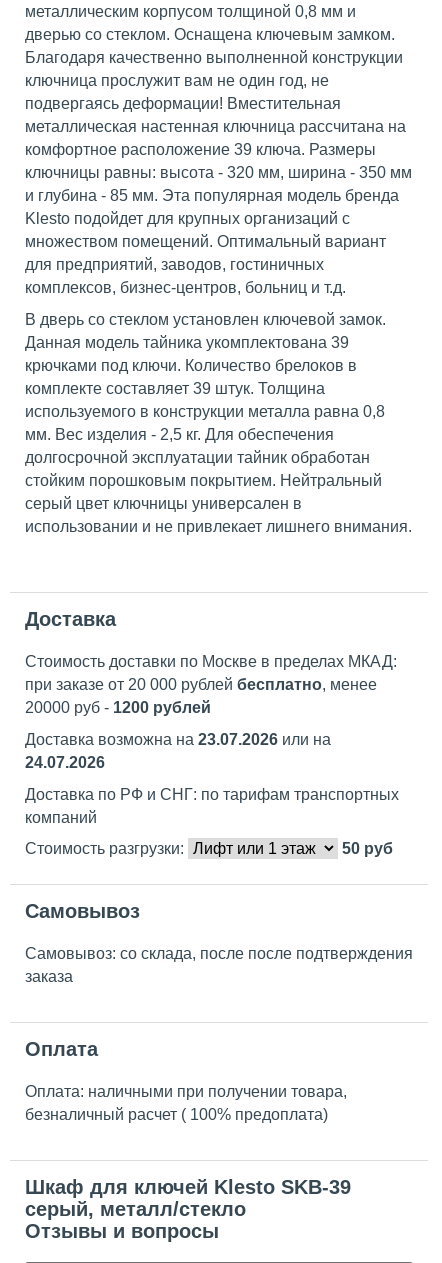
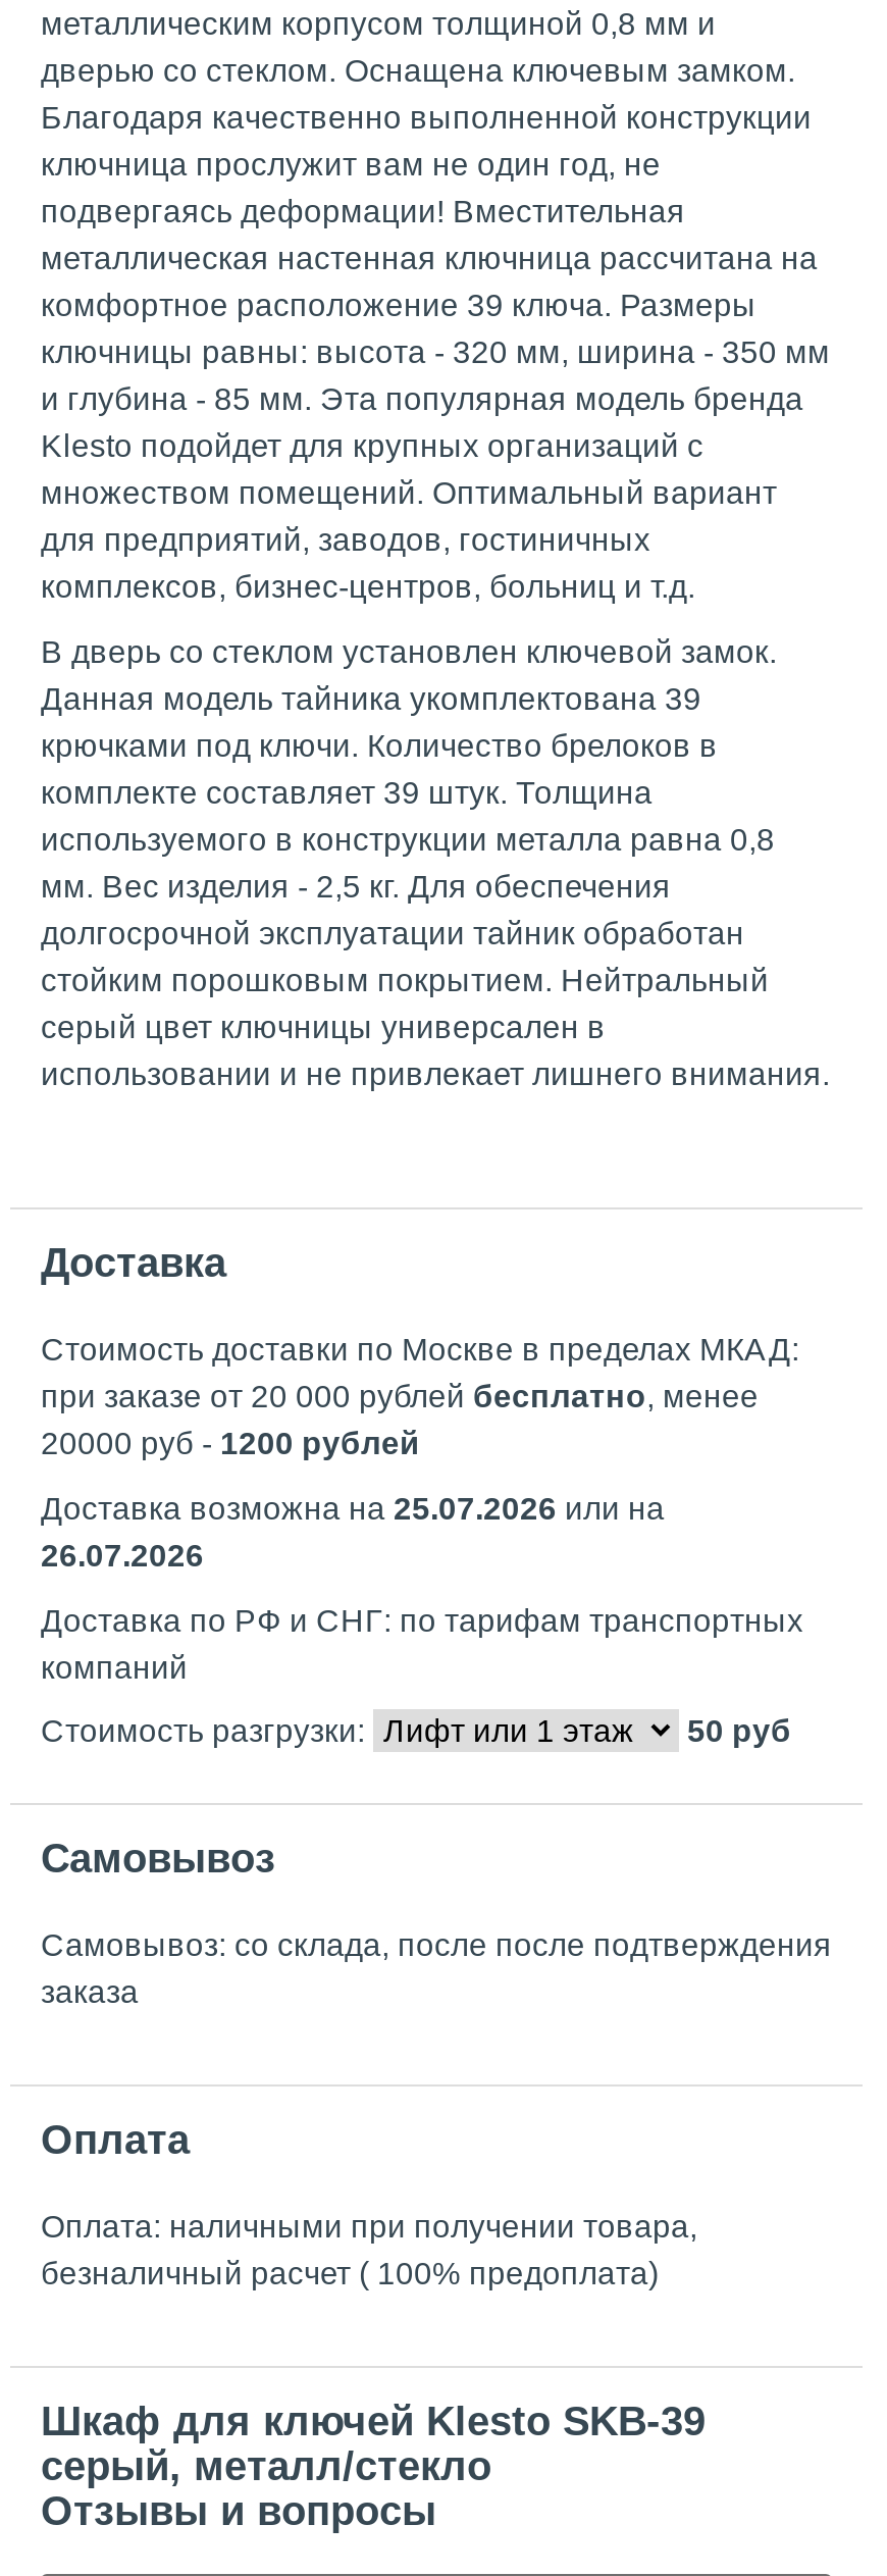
- Доставка возможна на 23.07.2026 или на
+ Доставка возможна на 25.07.2026 или на

- 24.07.2026
+ 26.07.2026
